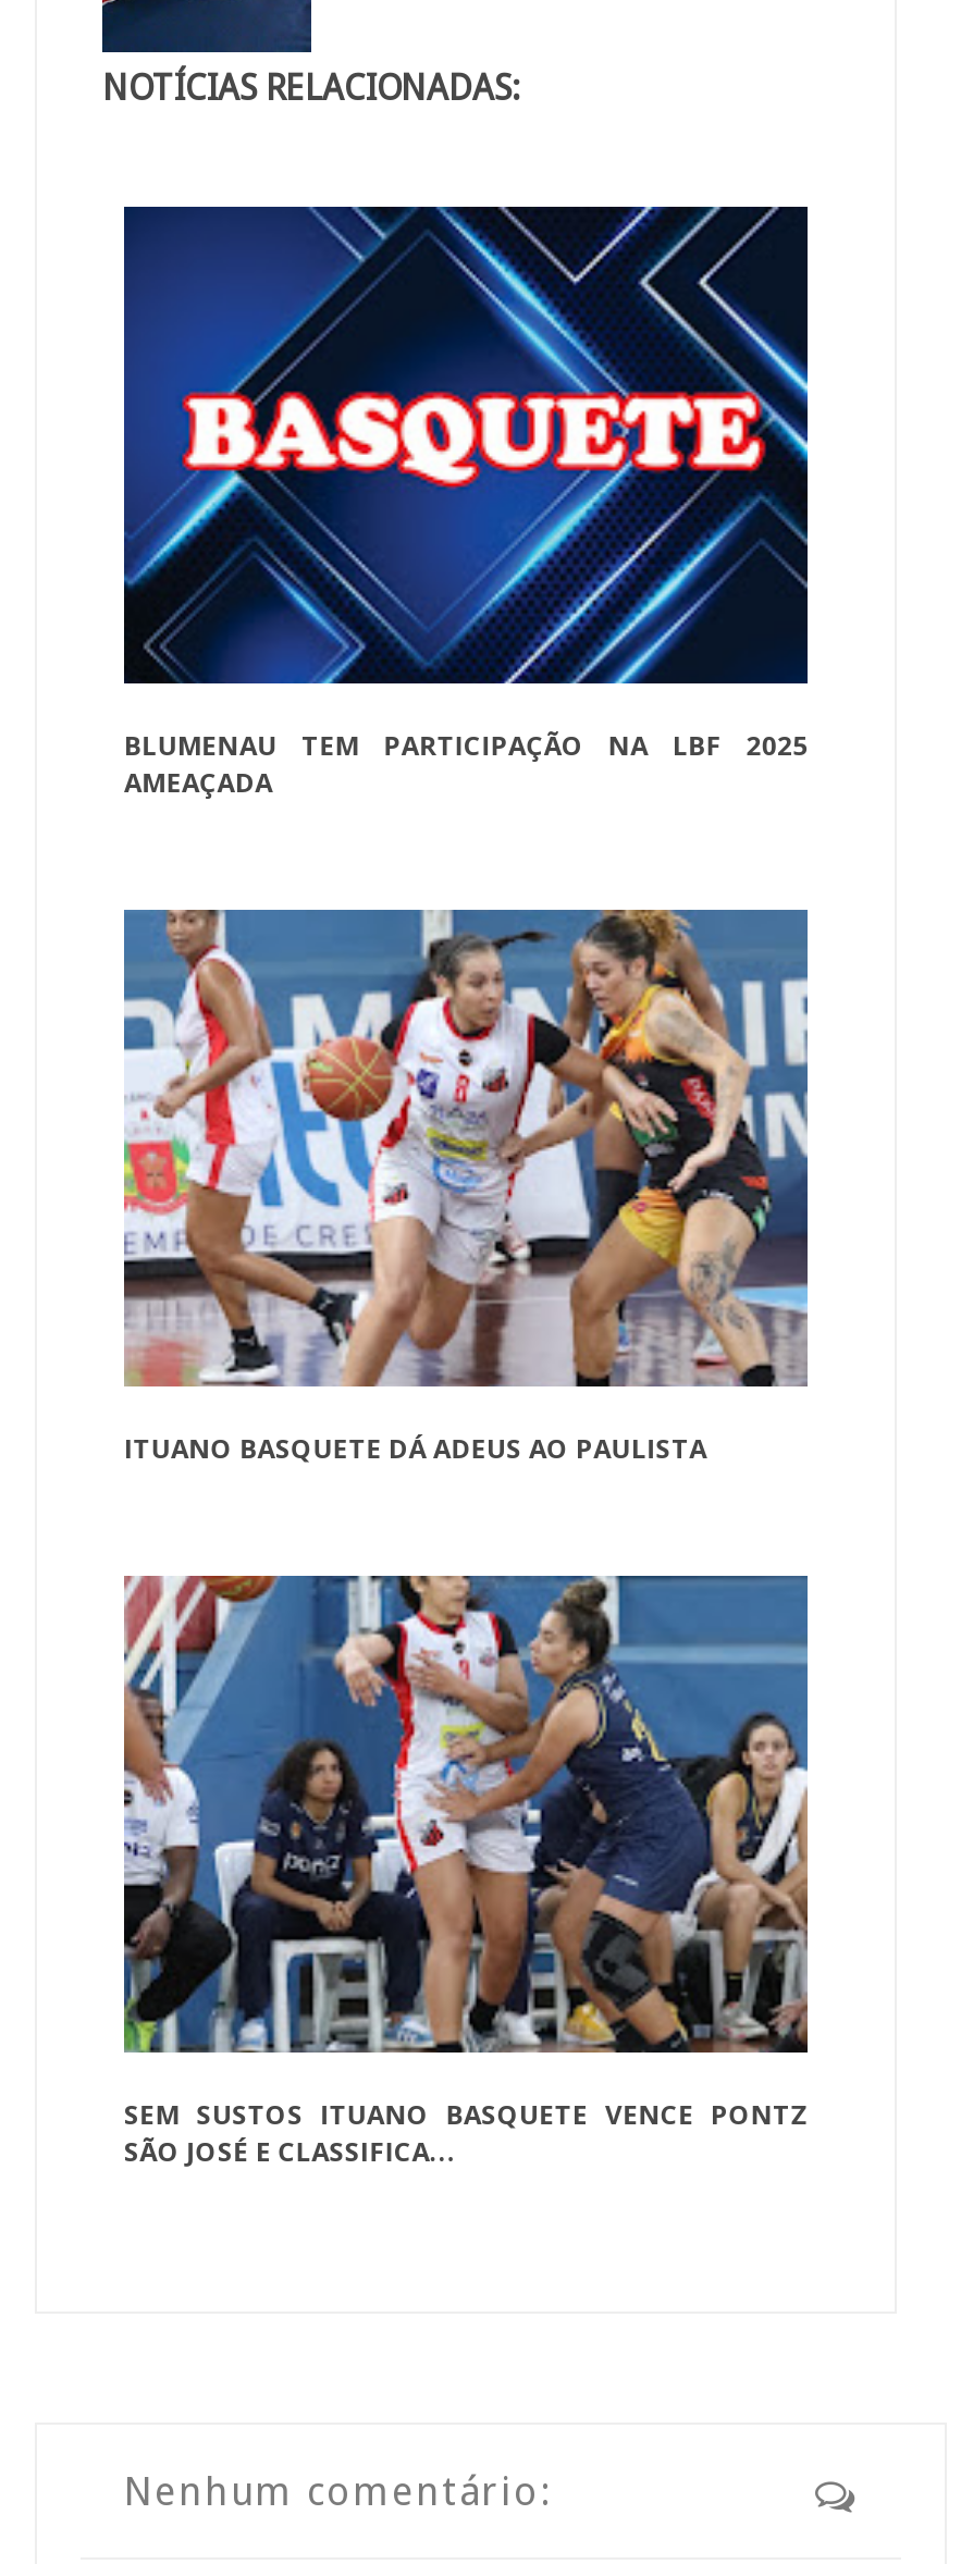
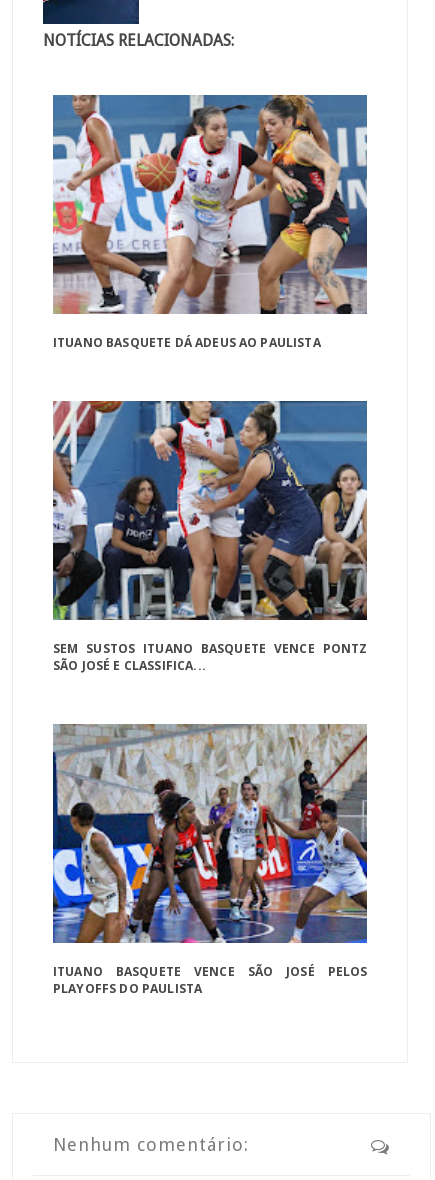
- [image]
- BLUMENAU TEM PARTICIPAÇÃO NA LBF 2025
- AMEAÇADA

moved up: [image] | ITUANO BASQUETE DÁ ADEUS AO PAULISTA | SEM SUSTOS ITUANO BASQUETE VENCE PONTZ | SÃO JOSÉ E CLASSIFICA...

+ [image]
+ ITUANO BASQUETE VENCE SÃO JOSÉ PELOS
+ PLAYOFFS DO PAULISTA
